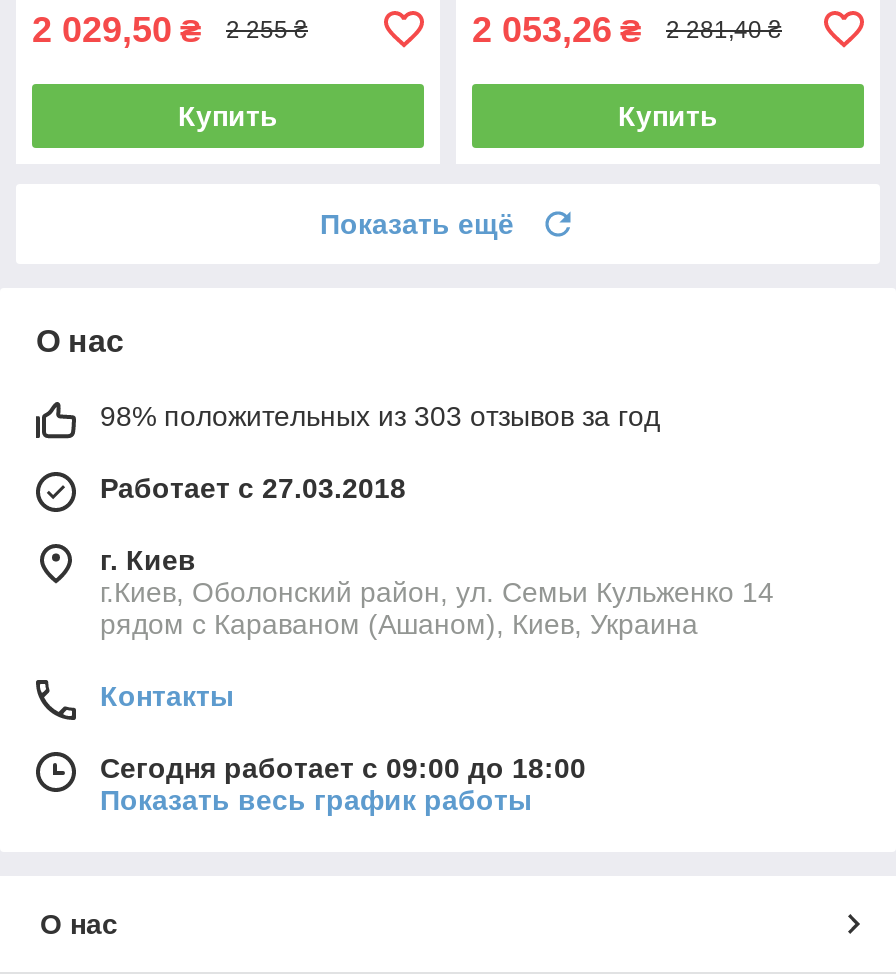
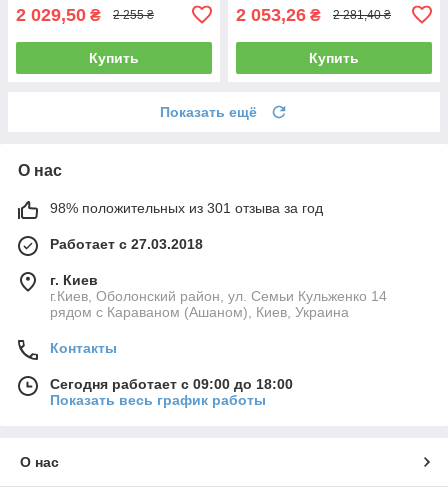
- 98% положительных из 303 отзывов за год
+ 98% положительных из 301 отзыва за год
